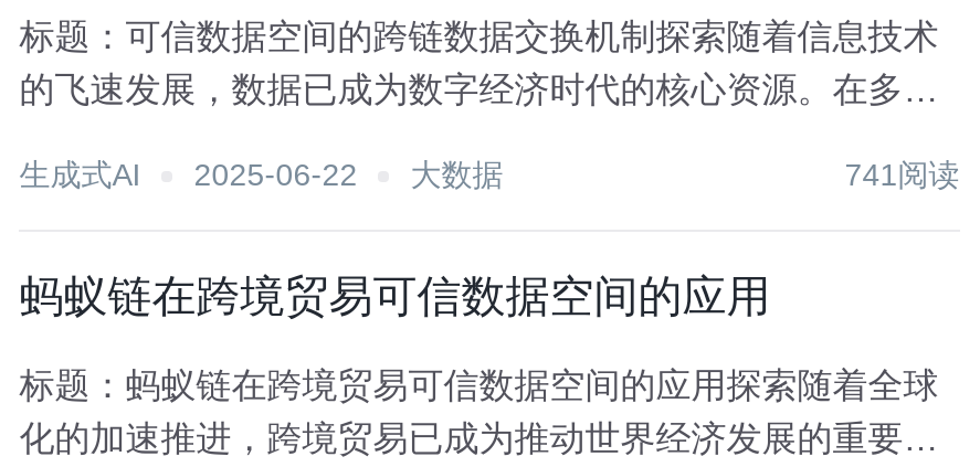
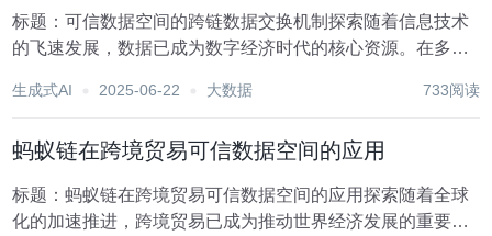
- 741阅读
+ 733阅读
